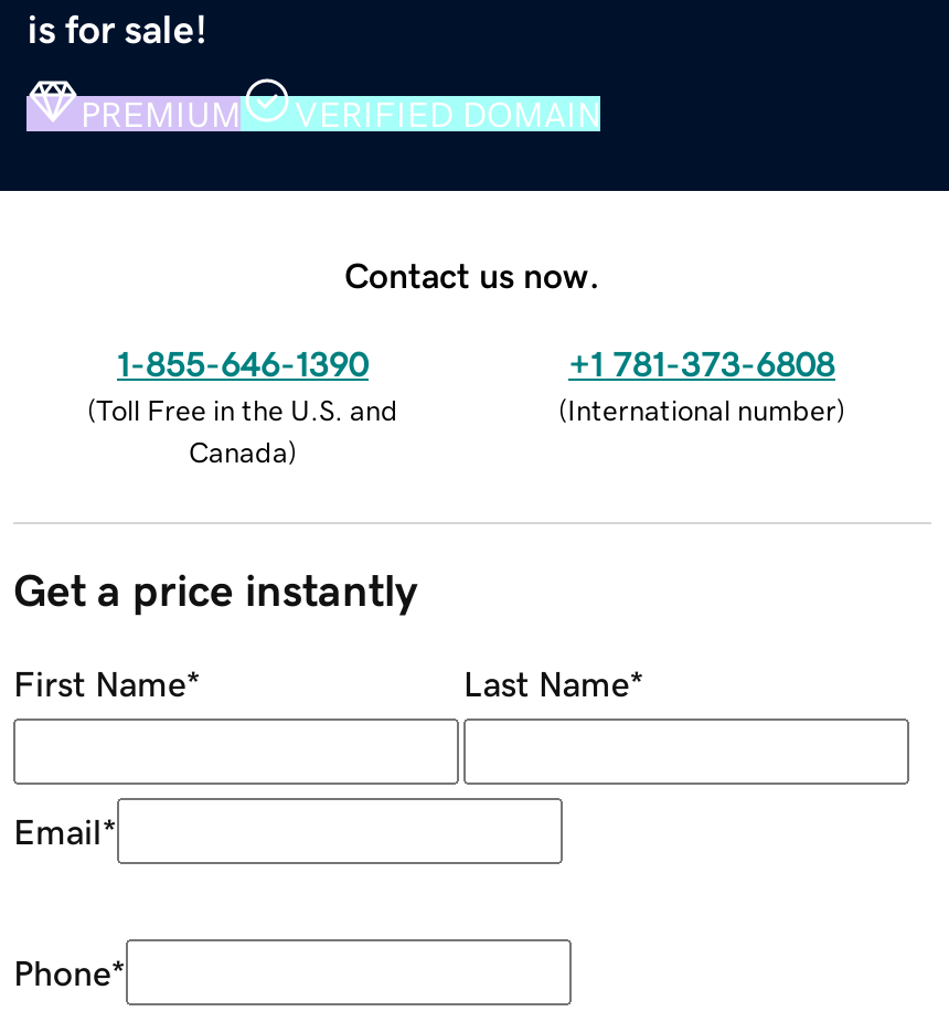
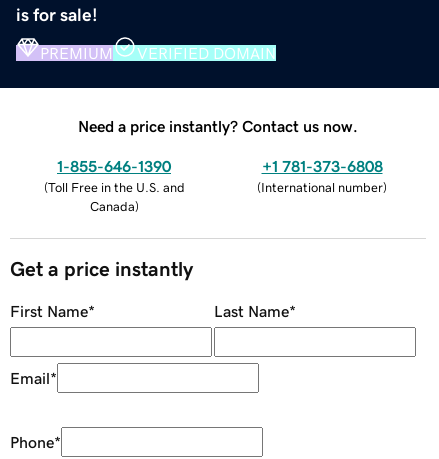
- Contact us now.
+ Need a price instantly? Contact us now.
